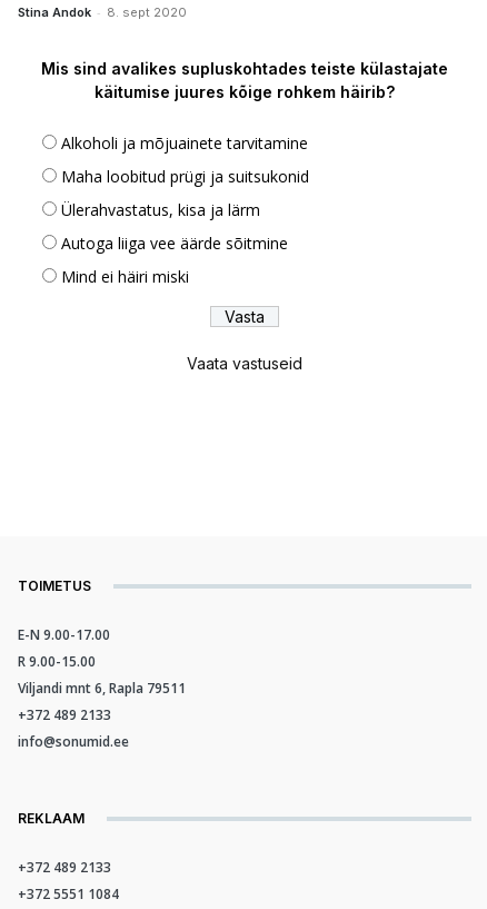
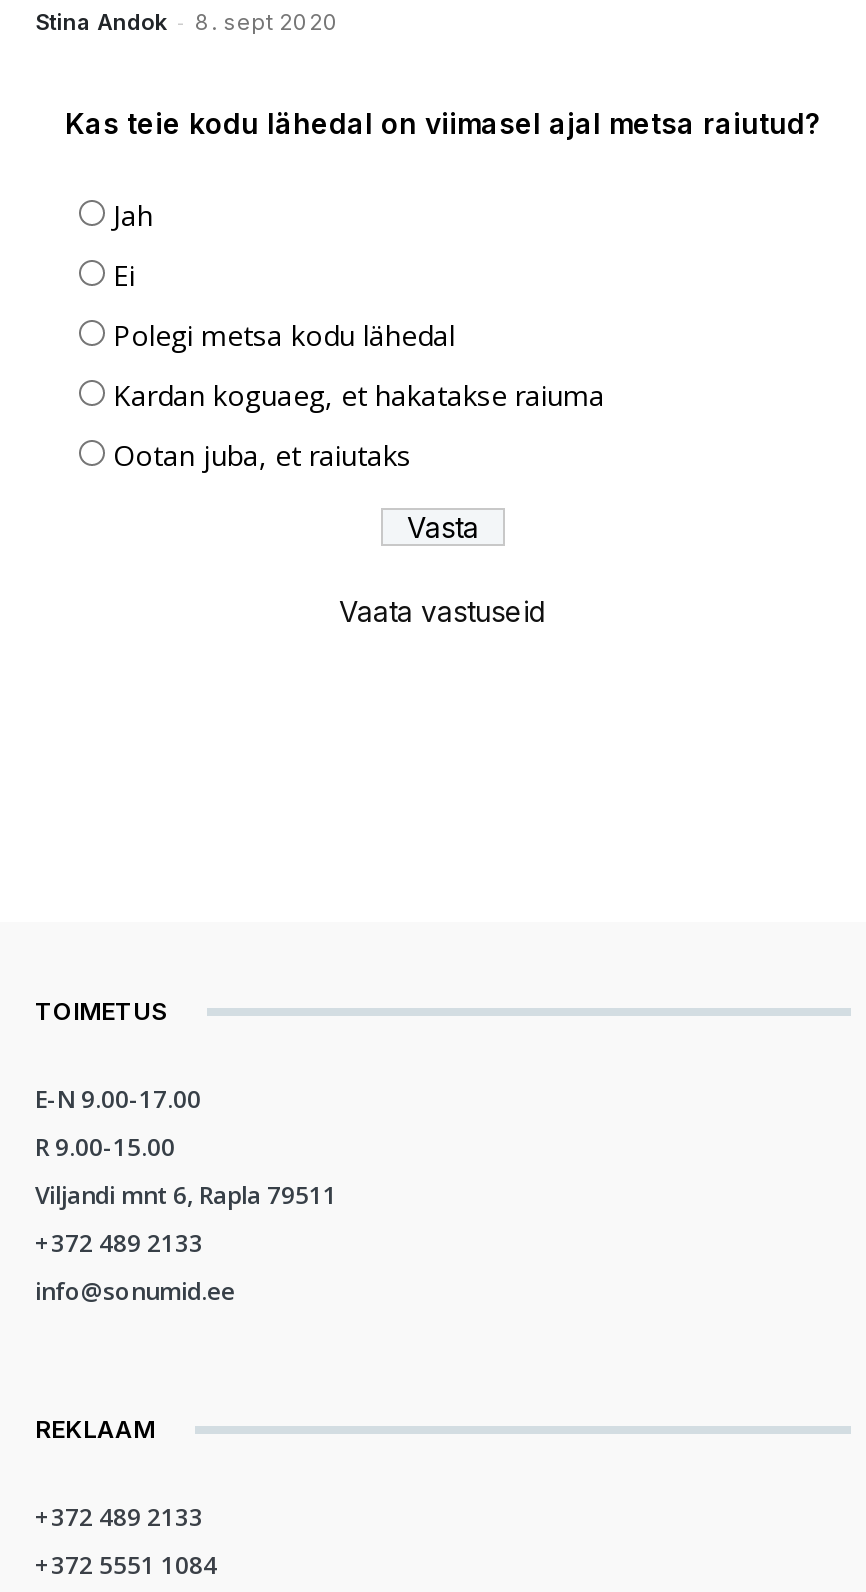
- Mis sind avalikes supluskohtades teiste külastajate
- käitumise juures kõige rohkem häirib?
+ Kas teie kodu lähedal on viimasel ajal metsa raiutud?

- Alkoholi ja mõjuainete tarvitamine
+ Jah

- Maha loobitud prügi ja suitsukonid
+ Ei

- Ülerahvastatus, kisa ja lärm
+ Polegi metsa kodu lähedal

- Autoga liiga vee äärde sõitmine
+ Kardan koguaeg, et hakatakse raiuma

- Mind ei häiri miski
+ Ootan juba, et raiutaks
